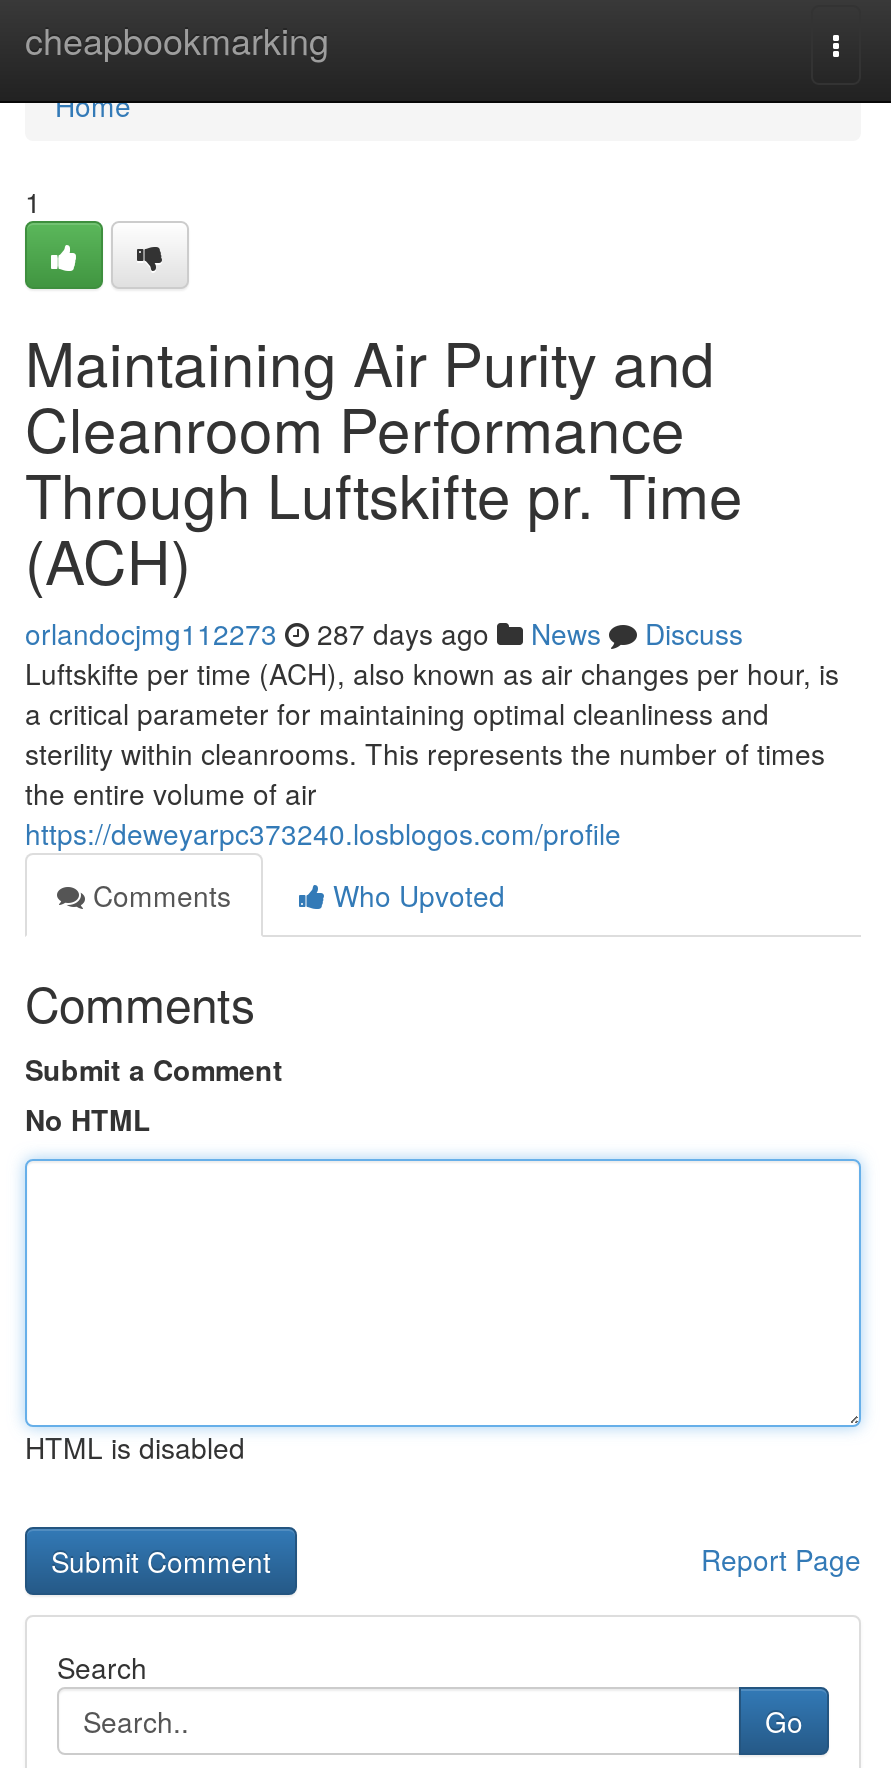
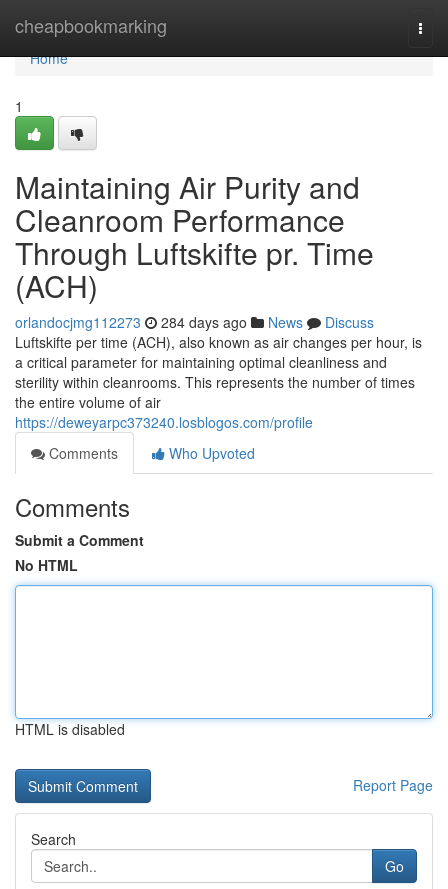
- orlandocjmg112273 287 days ago News Discuss
+ orlandocjmg112273 284 days ago News Discuss
